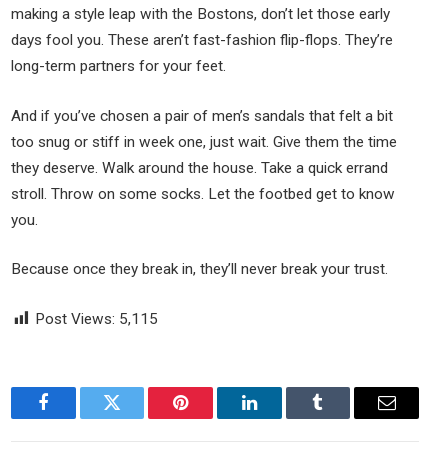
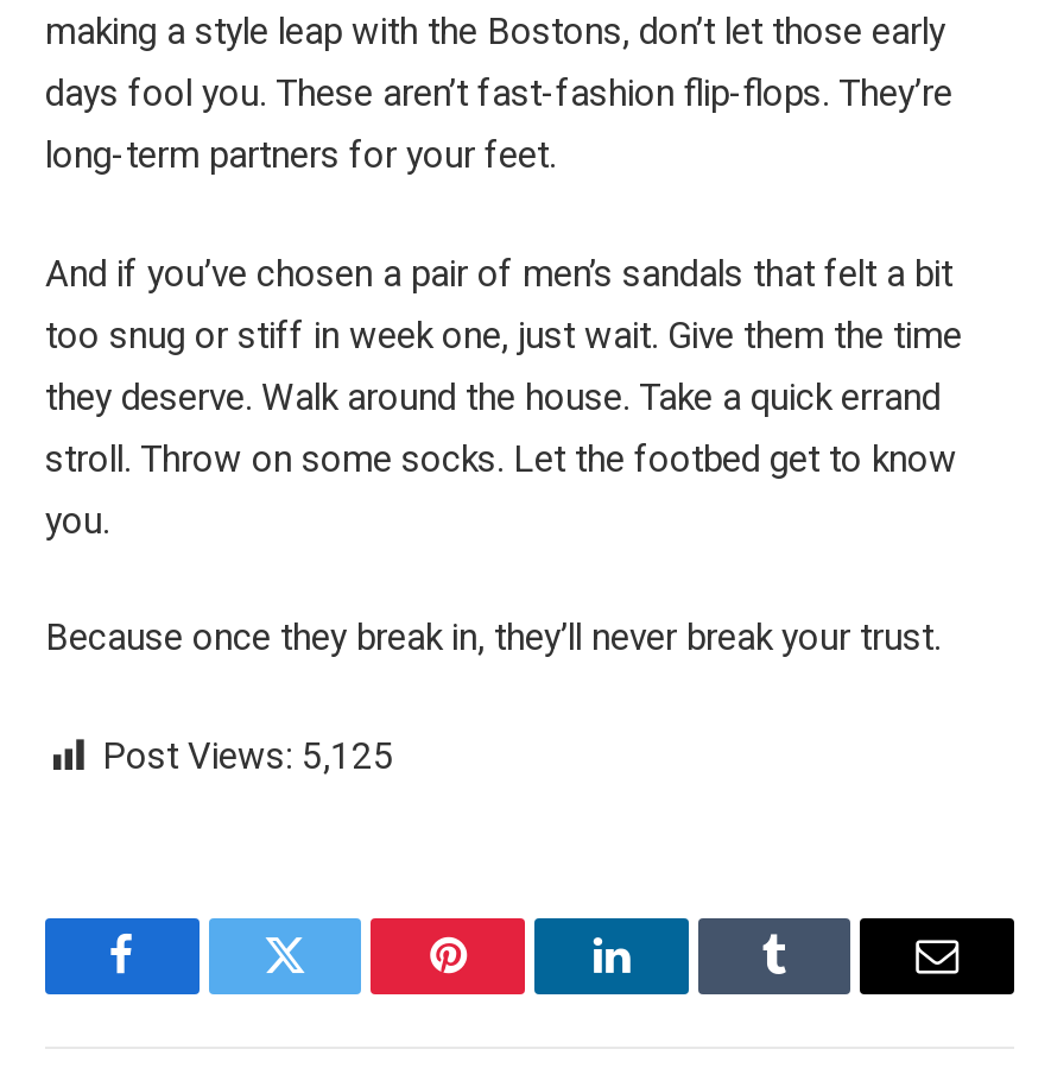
- Post Views: 5,115
+ Post Views: 5,125
